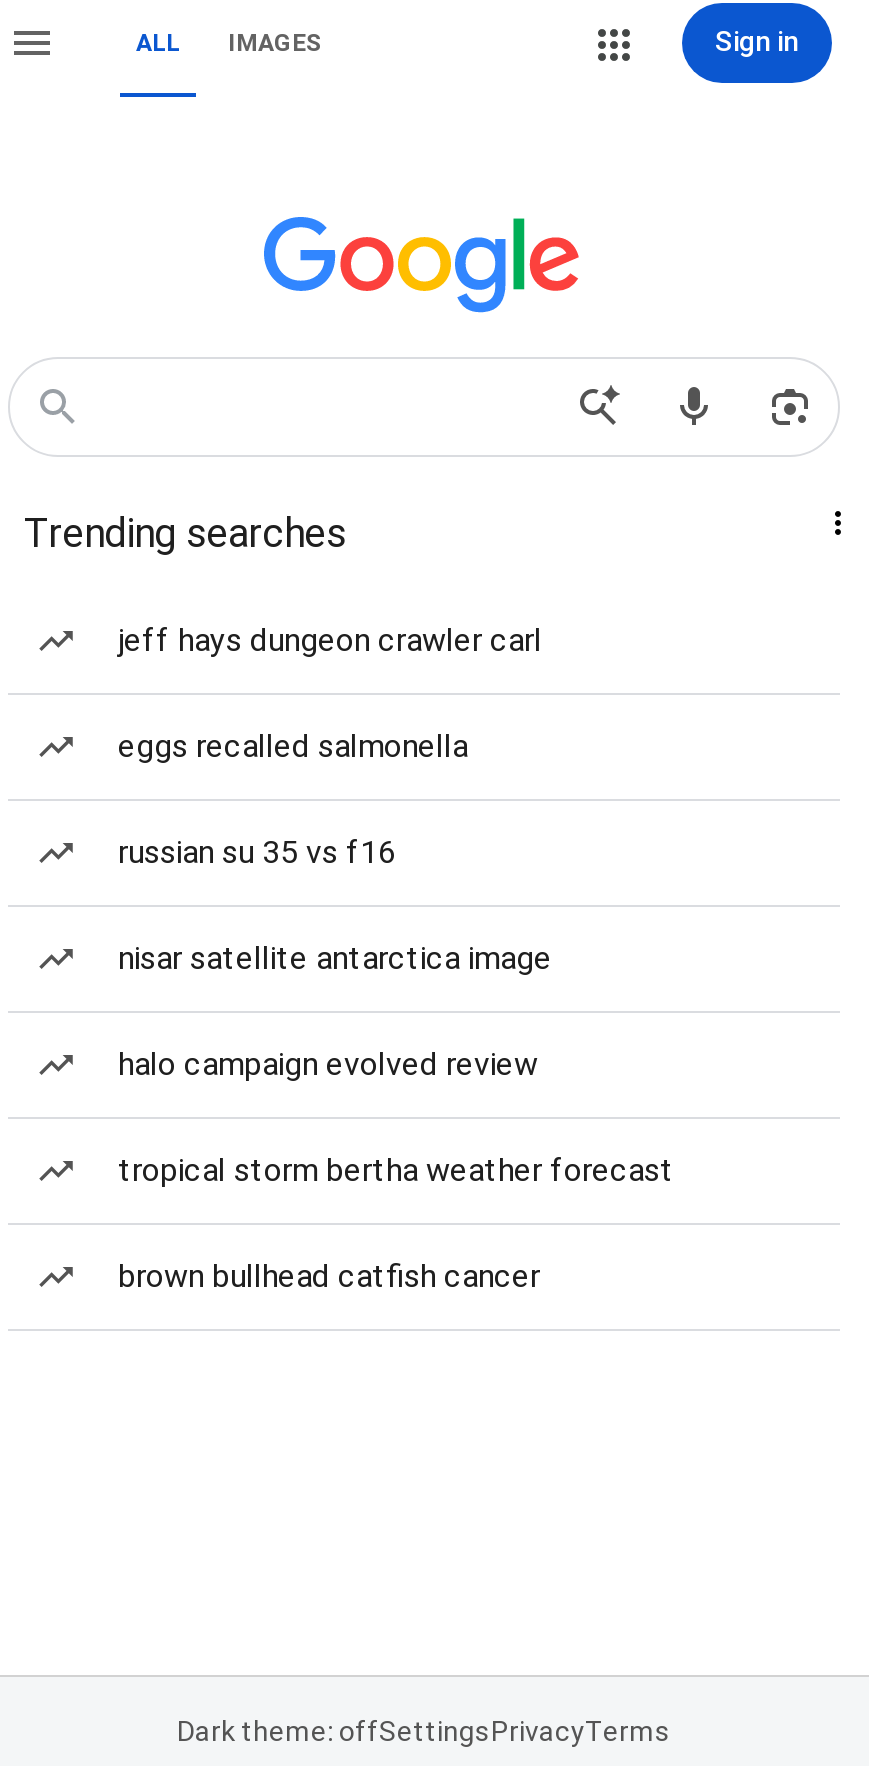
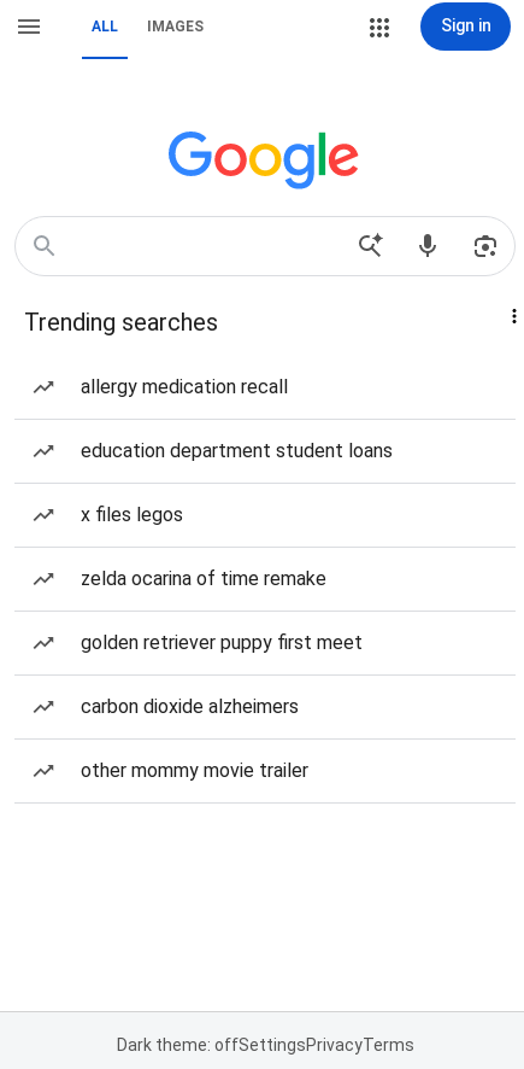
- jeff hays dungeon crawler carl
+ allergy medication recall

- eggs recalled salmonella
+ education department student loans

- russian su 35 vs f16
+ x files legos

- nisar satellite antarctica image
+ zelda ocarina of time remake

- halo campaign evolved review
+ golden retriever puppy first meet

- tropical storm bertha weather forecast
+ carbon dioxide alzheimers

- brown bullhead catfish cancer
+ other mommy movie trailer
